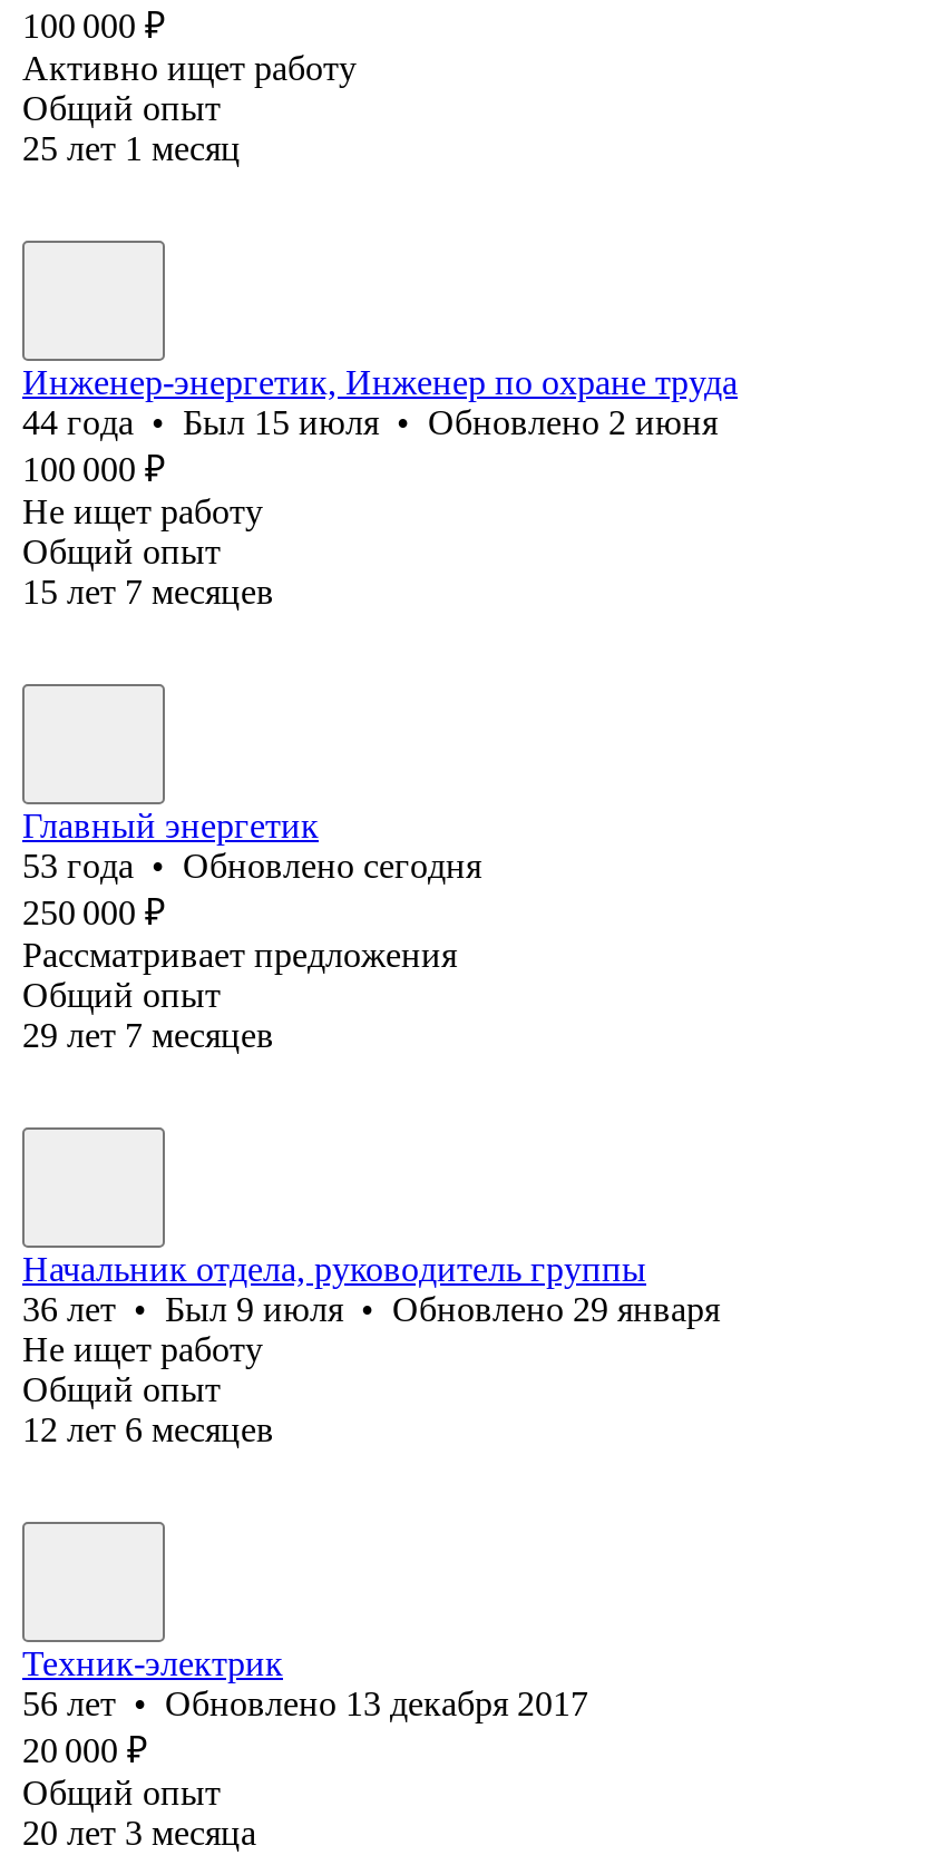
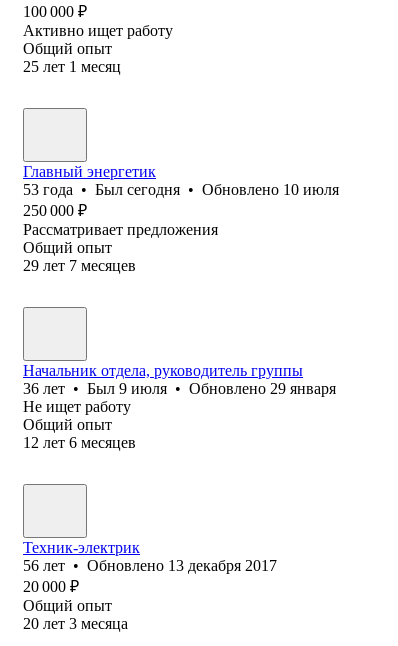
- Инженер-энергетик, Инженер по охране труда
- 44 года • Был 15 июля • Обновлено 2 июня
- 100 000 ₽
- Не ищет работу
- Общий опыт
- 15 лет 7 месяцев

- 53 года • Обновлено сегодня
+ 53 года • Был сегодня • Обновлено 10 июля
